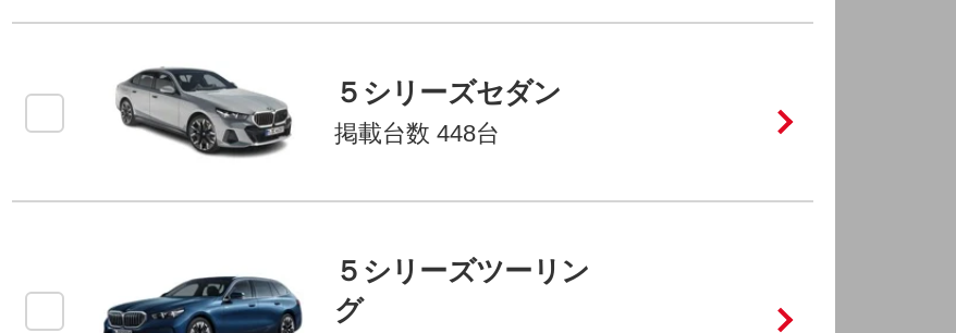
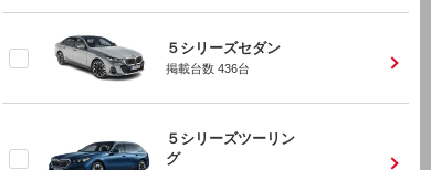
- 掲載台数448台
+ 掲載台数436台
